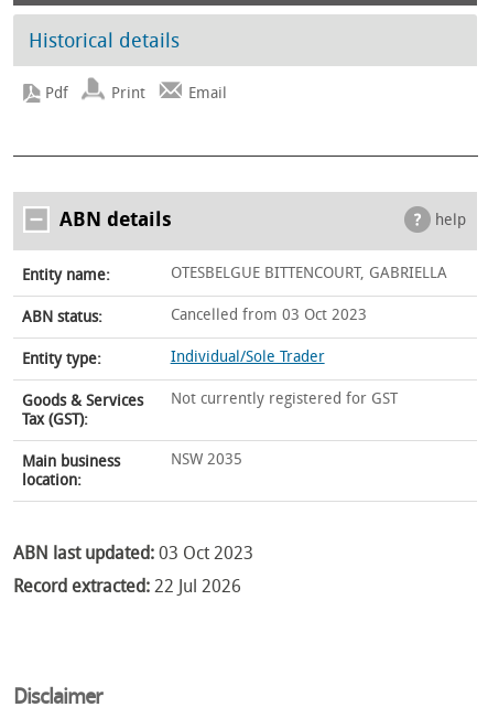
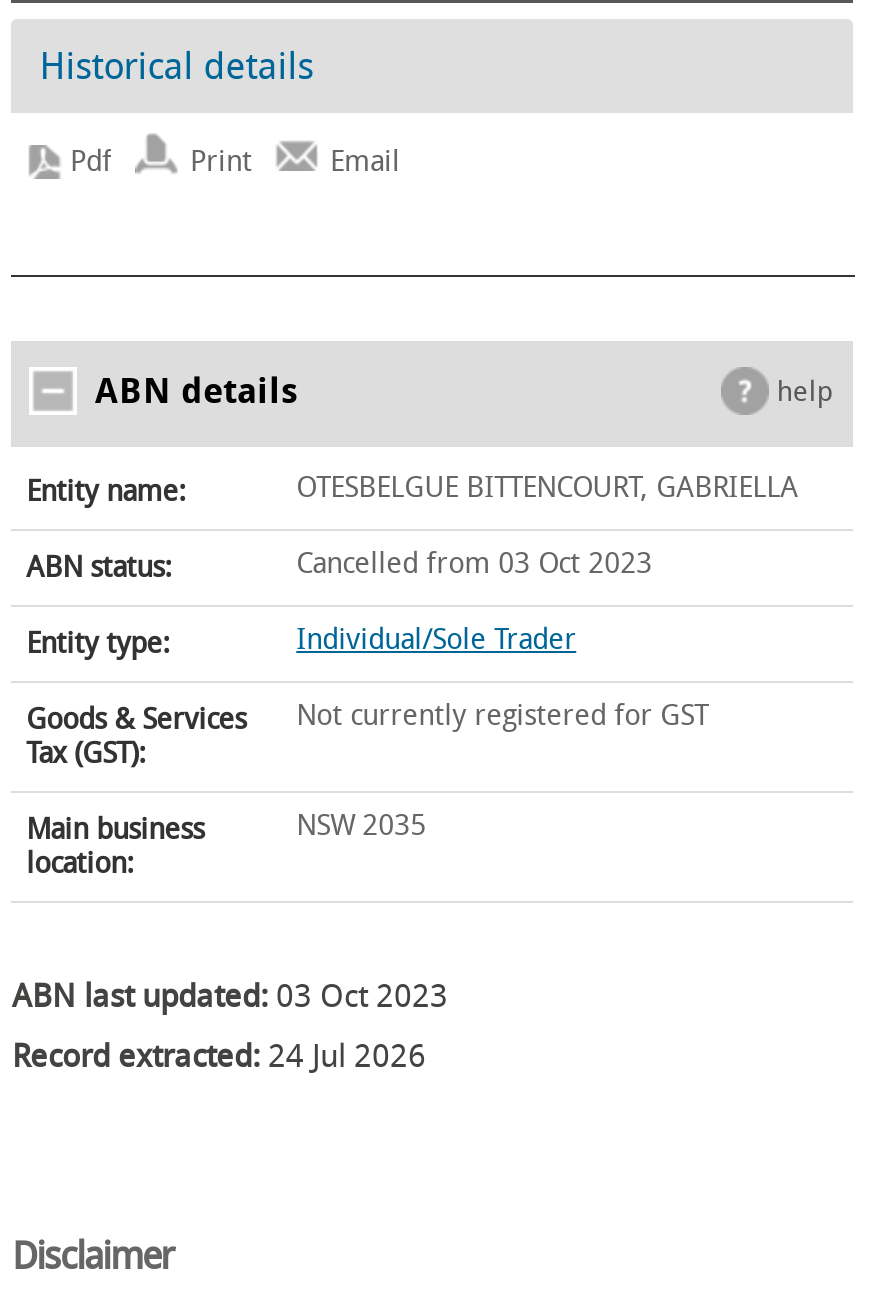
- Record extracted: 22 Jul 2026
+ Record extracted: 24 Jul 2026
